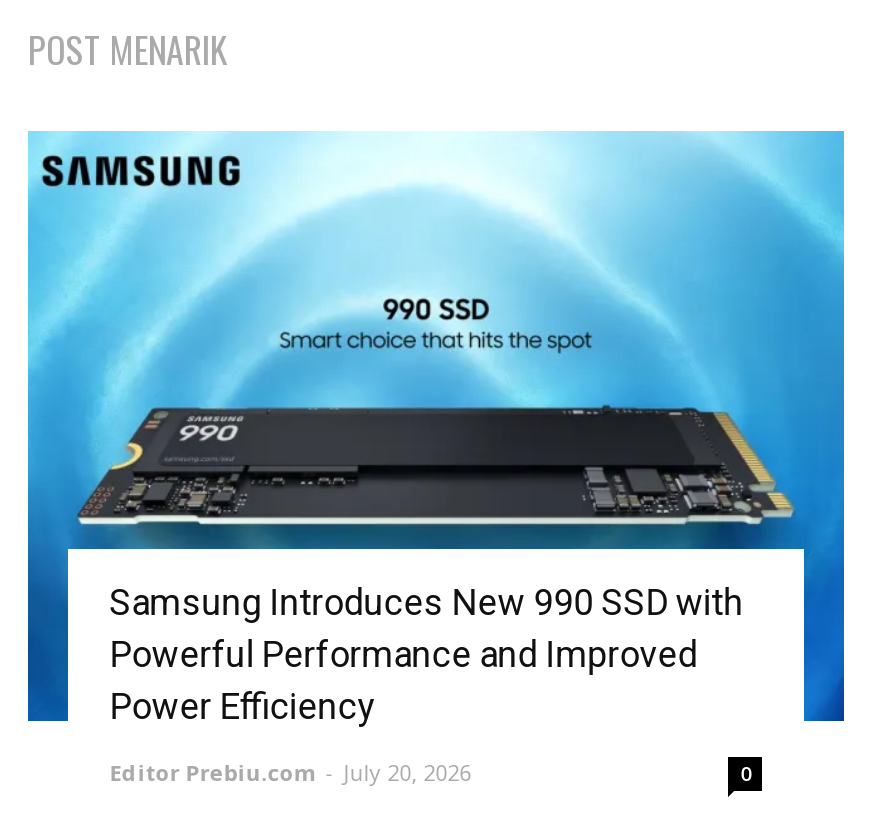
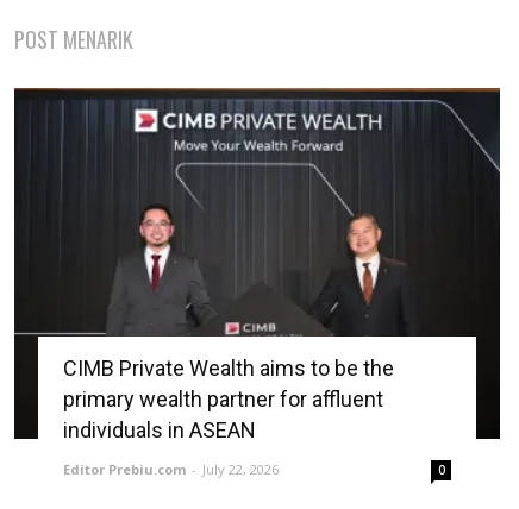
- [image]
- Samsung Introduces New 990 SSD with
- Powerful Performance and Improved
- Power Efficiency
+ [image]
+ CIMB Private Wealth aims to be the
+ primary wealth partner for affluent
+ individuals in ASEAN

- Editor Prebiu.com - July 20, 2026
+ Editor Prebiu.com - July 22, 2026
